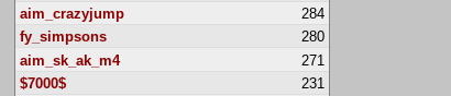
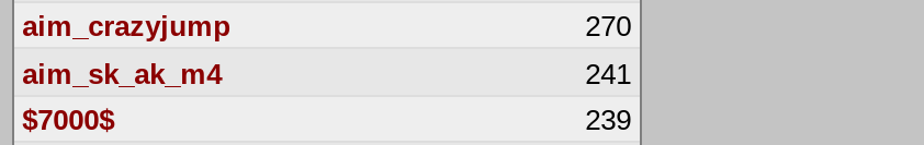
- 284
- fy_simpsons
- 280
+ 270

- 271
+ 241

- 231
+ 239
